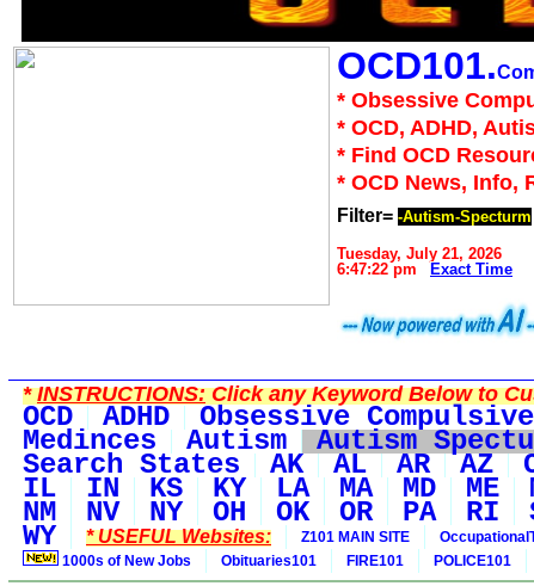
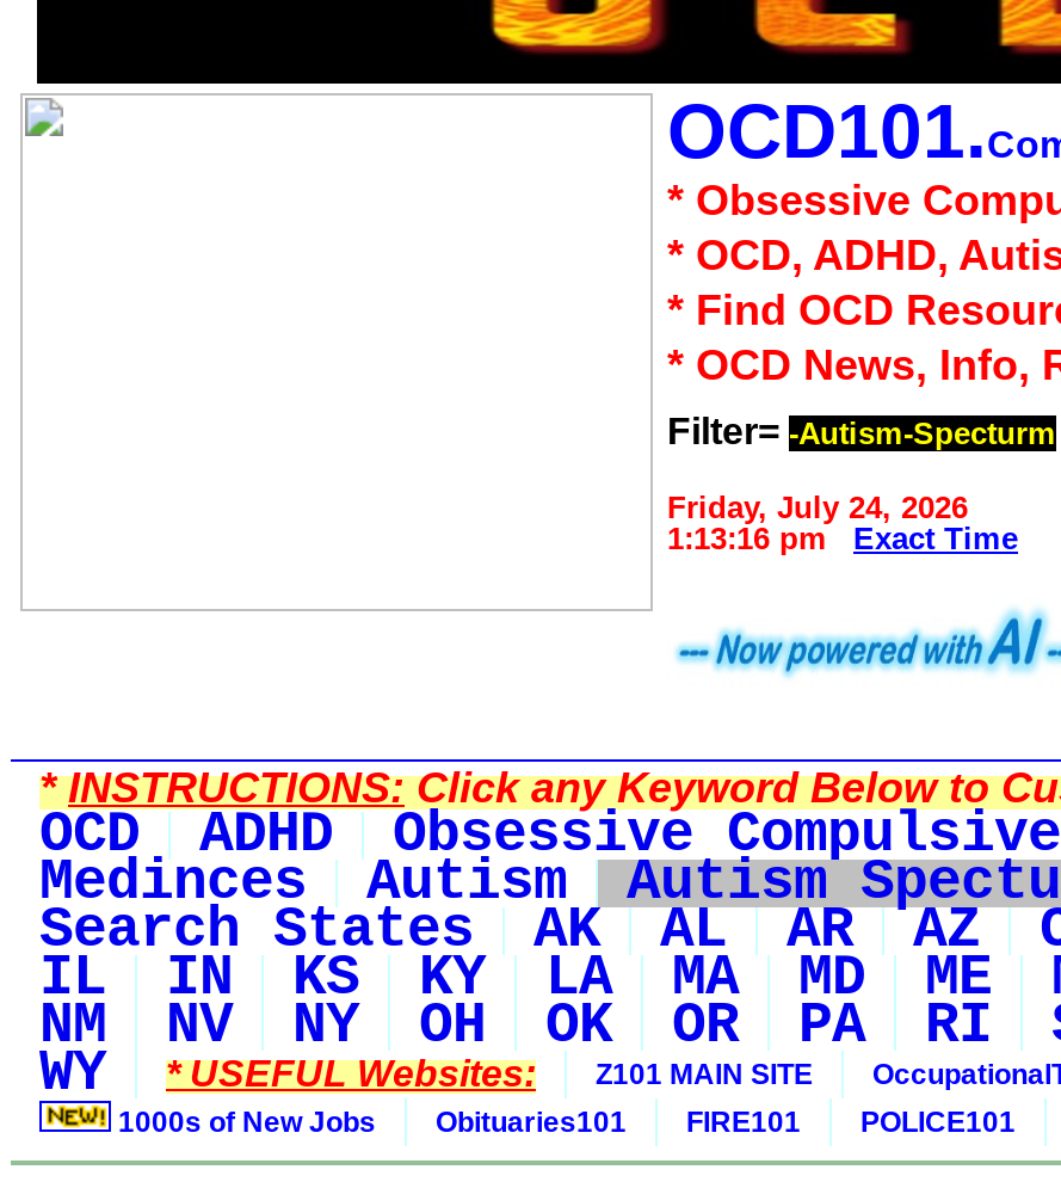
- Tuesday, July 21, 2026
+ Friday, July 24, 2026

- 6:47:22 pm Exact Time
+ 1:13:16 pm Exact Time
